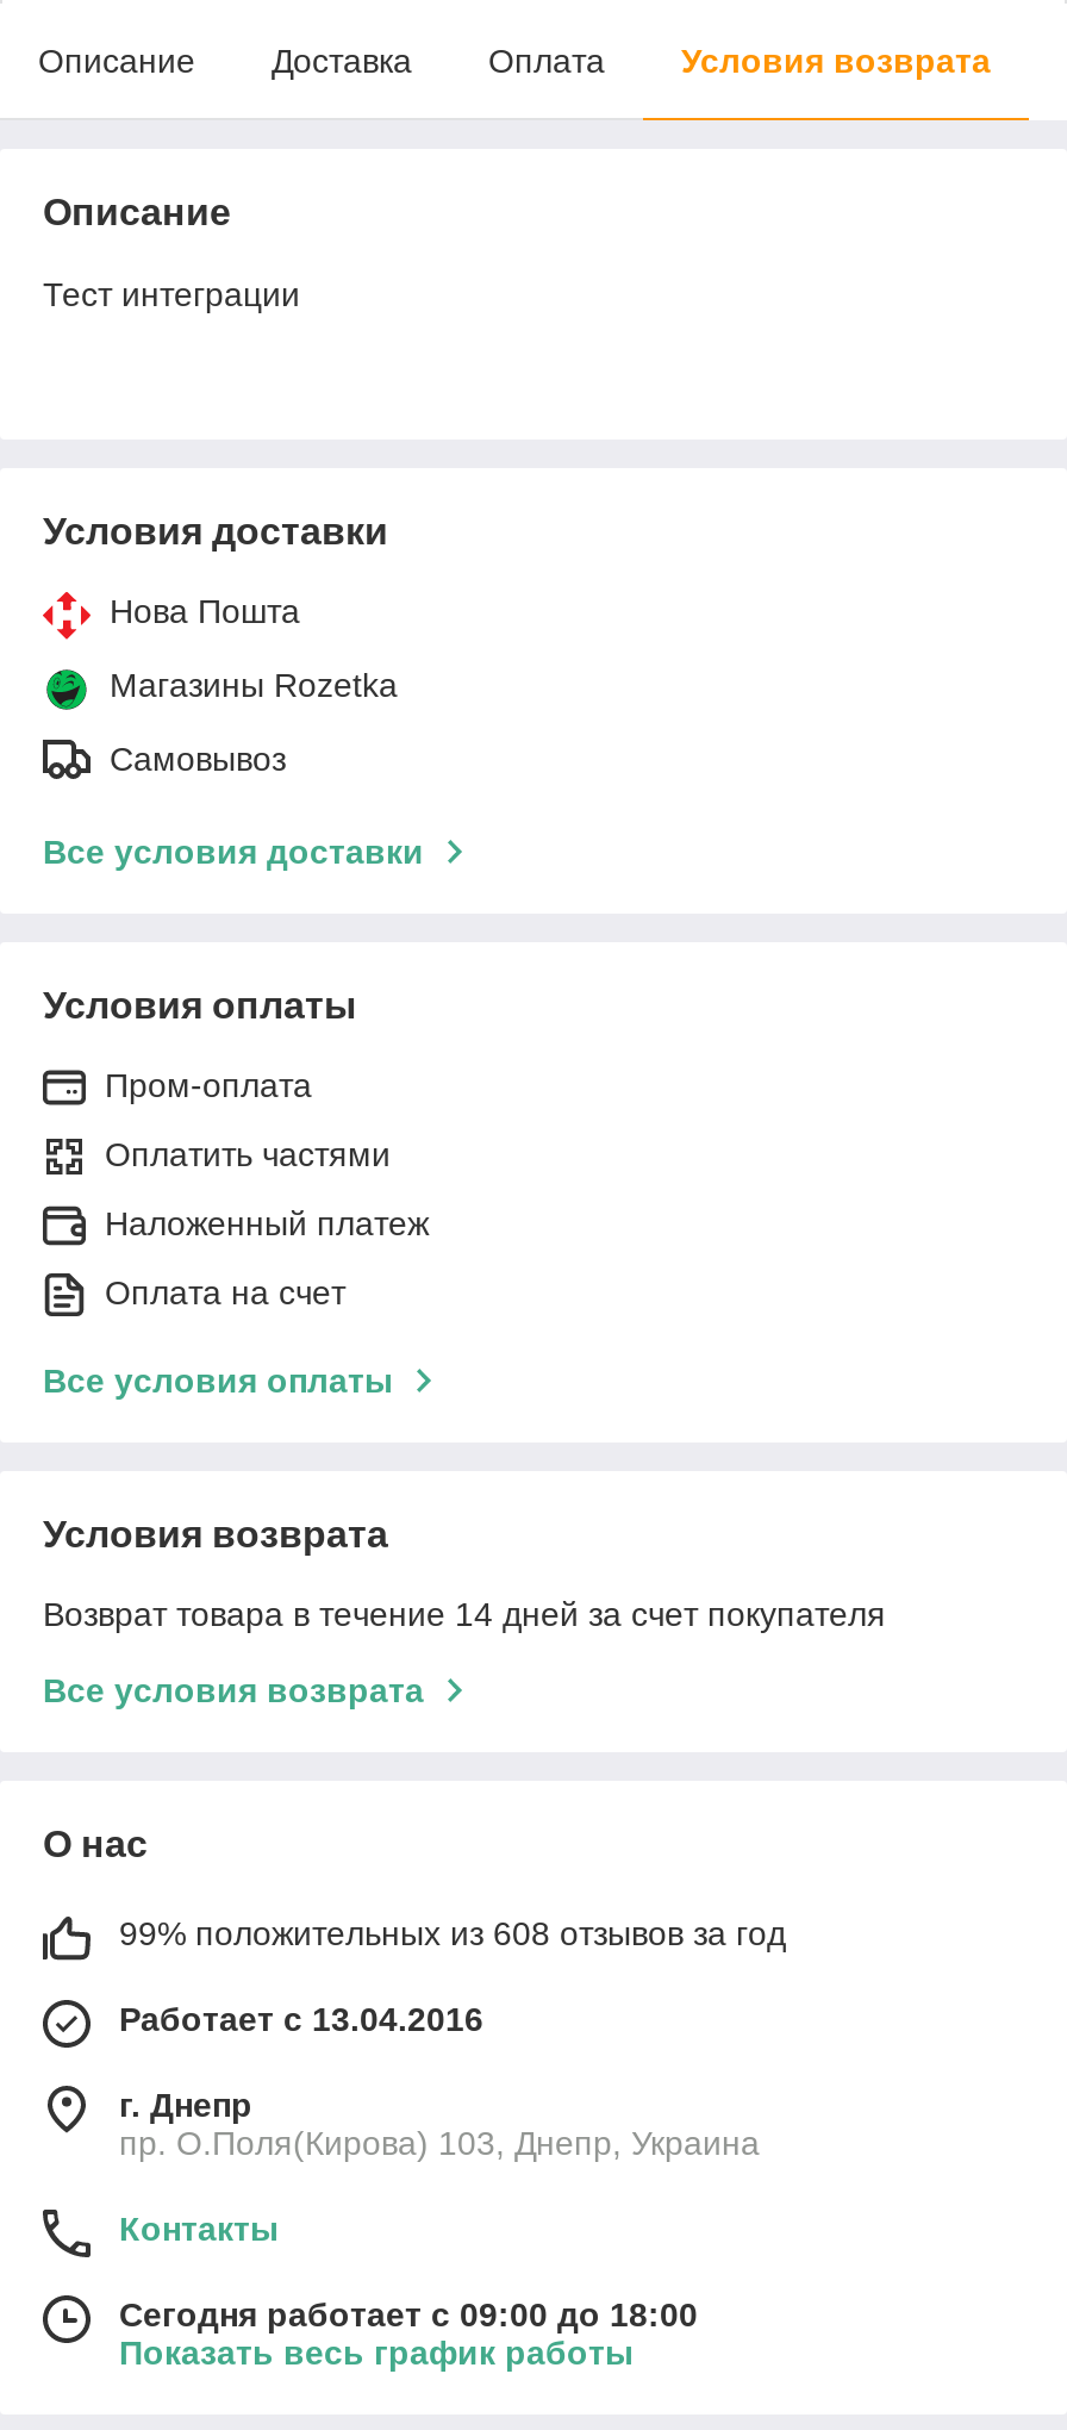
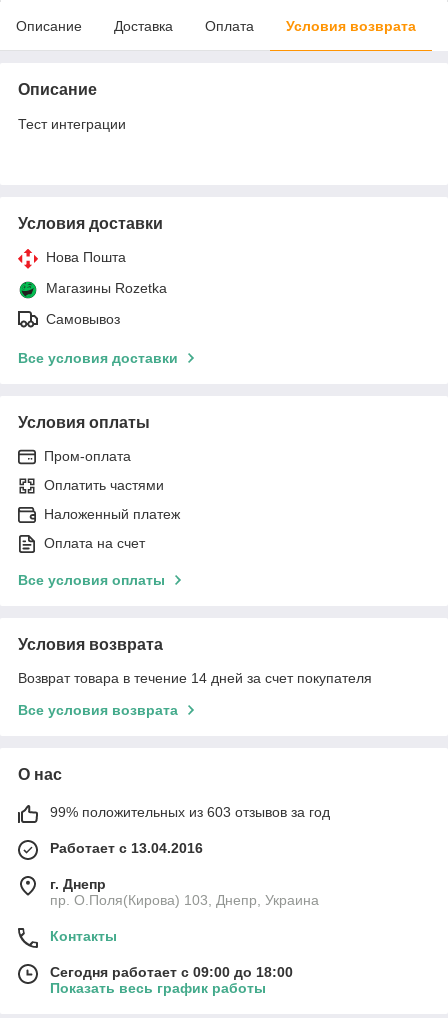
- 99% положительных из 608 отзывов за год
+ 99% положительных из 603 отзывов за год
